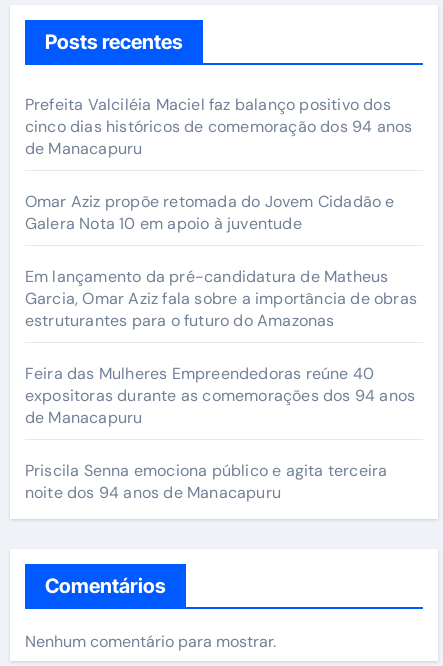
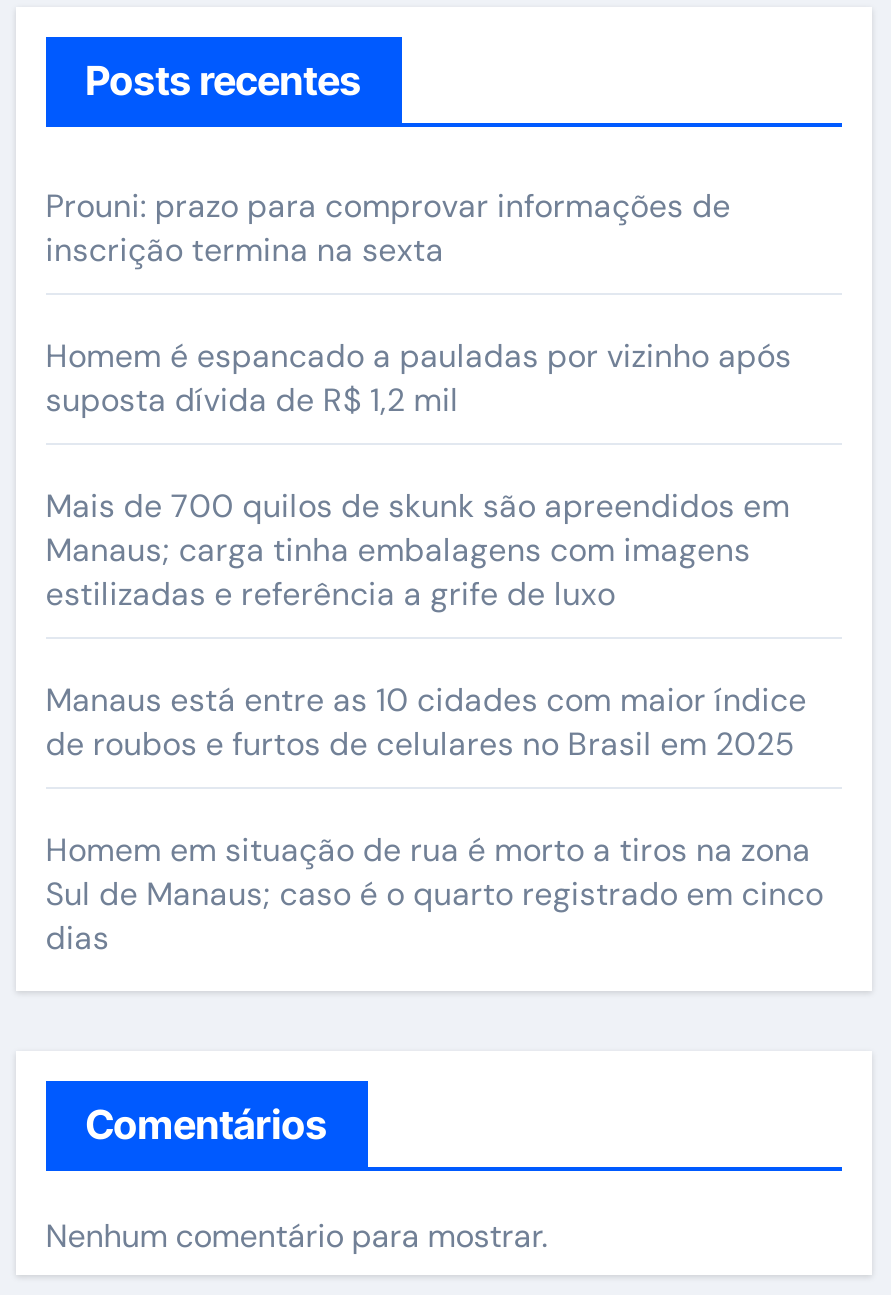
- Prefeita Valciléia Maciel faz balanço positivo dos
- cinco dias históricos de comemoração dos 94 anos
- de Manacapuru
+ Prouni: prazo para comprovar informações de
+ inscrição termina na sexta

- Omar Aziz propõe retomada do Jovem Cidadão e
- Galera Nota 10 em apoio à juventude
+ Homem é espancado a pauladas por vizinho após
+ suposta dívida de R$ 1,2 mil

- Em lançamento da pré-candidatura de Matheus
- Garcia, Omar Aziz fala sobre a importância de obras
- estruturantes para o futuro do Amazonas
+ Mais de 700 quilos de skunk são apreendidos em
+ Manaus; carga tinha embalagens com imagens
+ estilizadas e referência a grife de luxo

- Feira das Mulheres Empreendedoras reúne 40
- expositoras durante as comemorações dos 94 anos
- de Manacapuru
+ Manaus está entre as 10 cidades com maior índice
+ de roubos e furtos de celulares no Brasil em 2025

- Priscila Senna emociona público e agita terceira
- noite dos 94 anos de Manacapuru
+ Homem em situação de rua é morto a tiros na zona
+ Sul de Manaus; caso é o quarto registrado em cinco
+ dias
